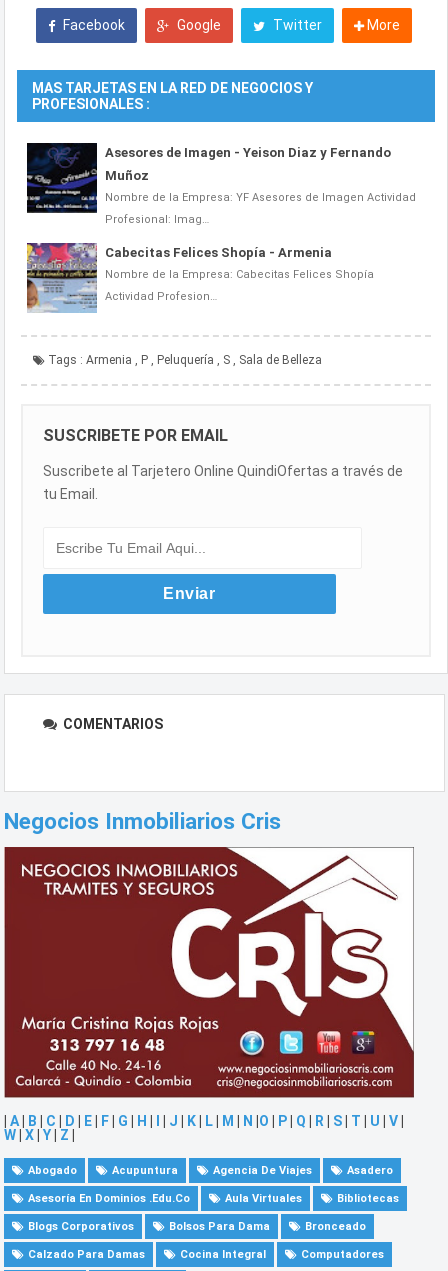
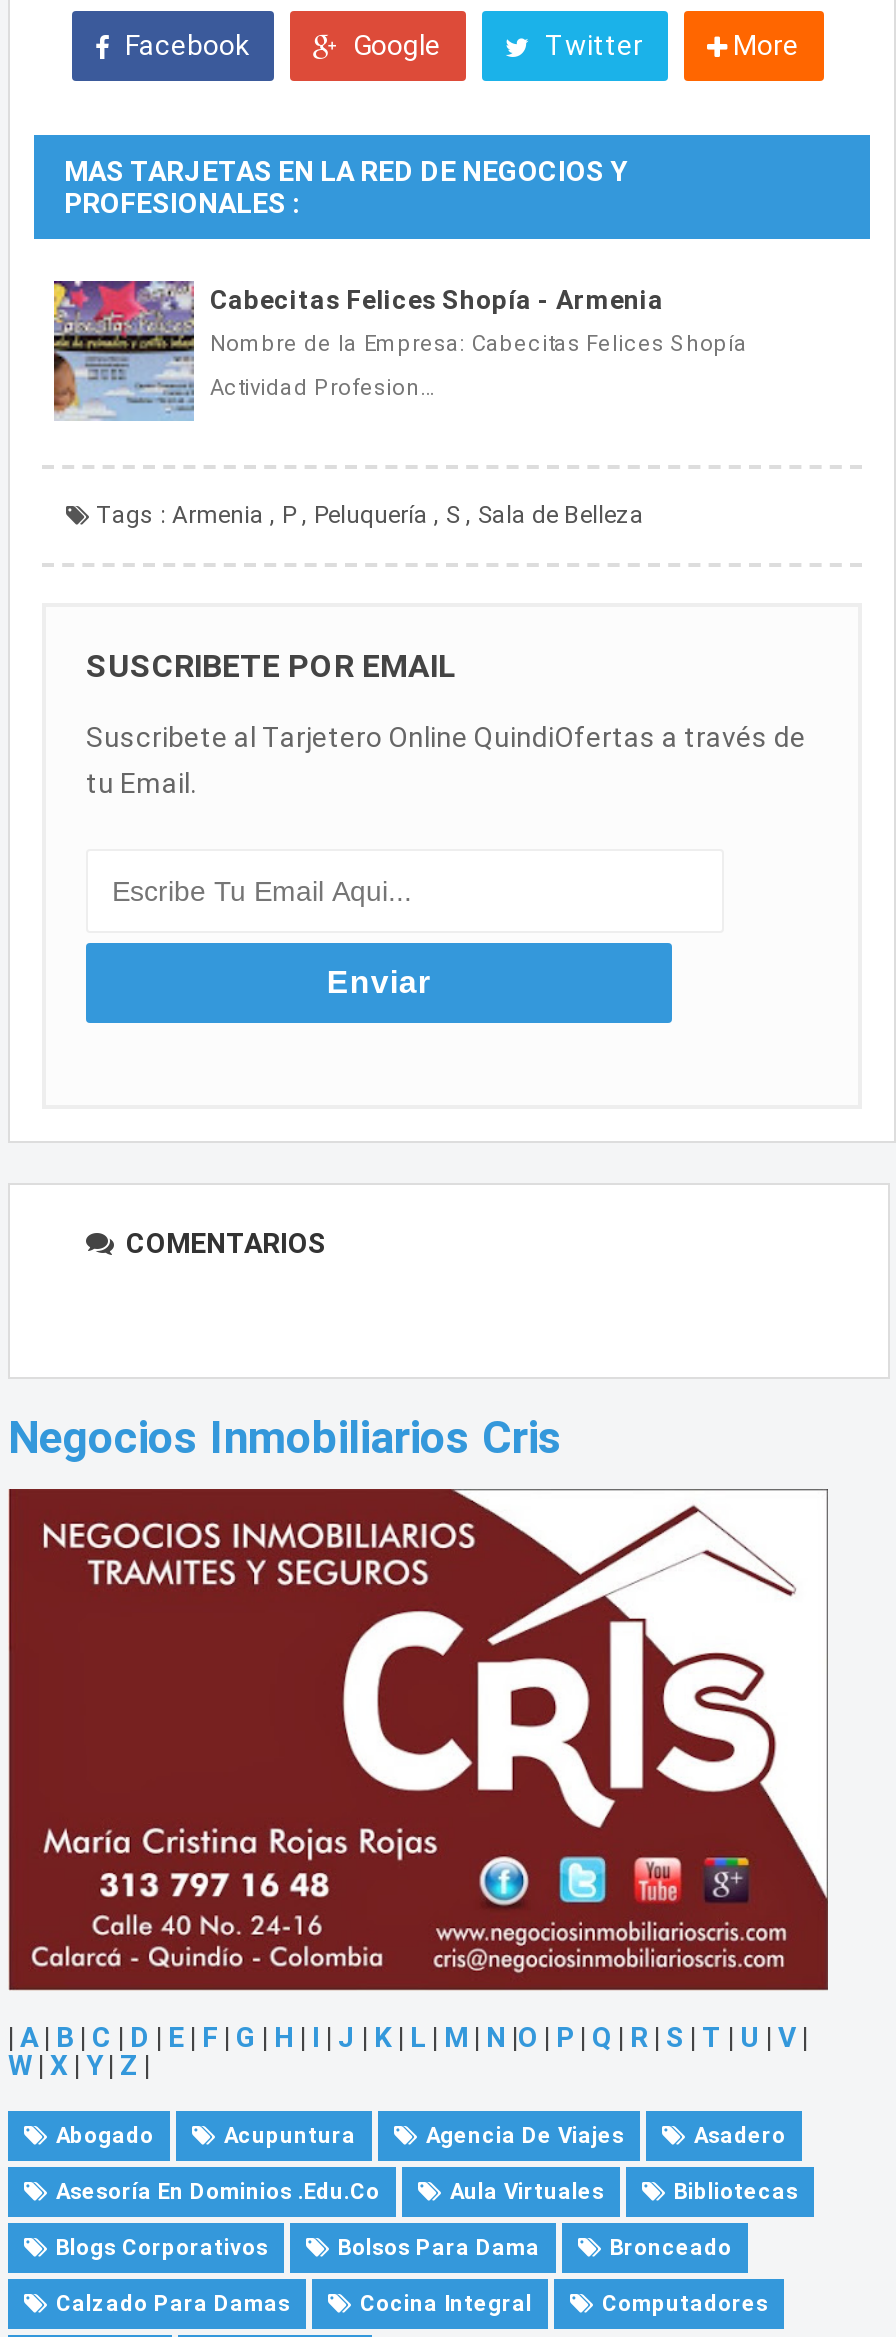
- [image]
- Asesores de Imagen - Yeison Diaz y Fernando
- Muñoz
- Nombre de la Empresa: YF Asesores de Imagen Actividad
- Profesional: Imag…
